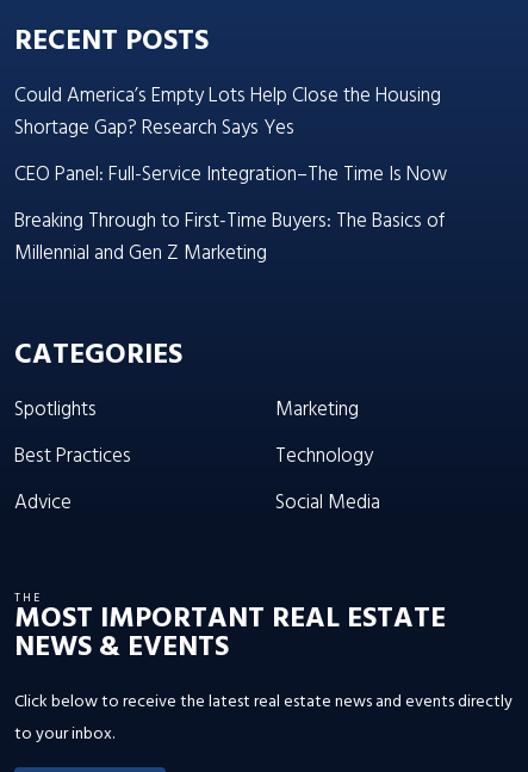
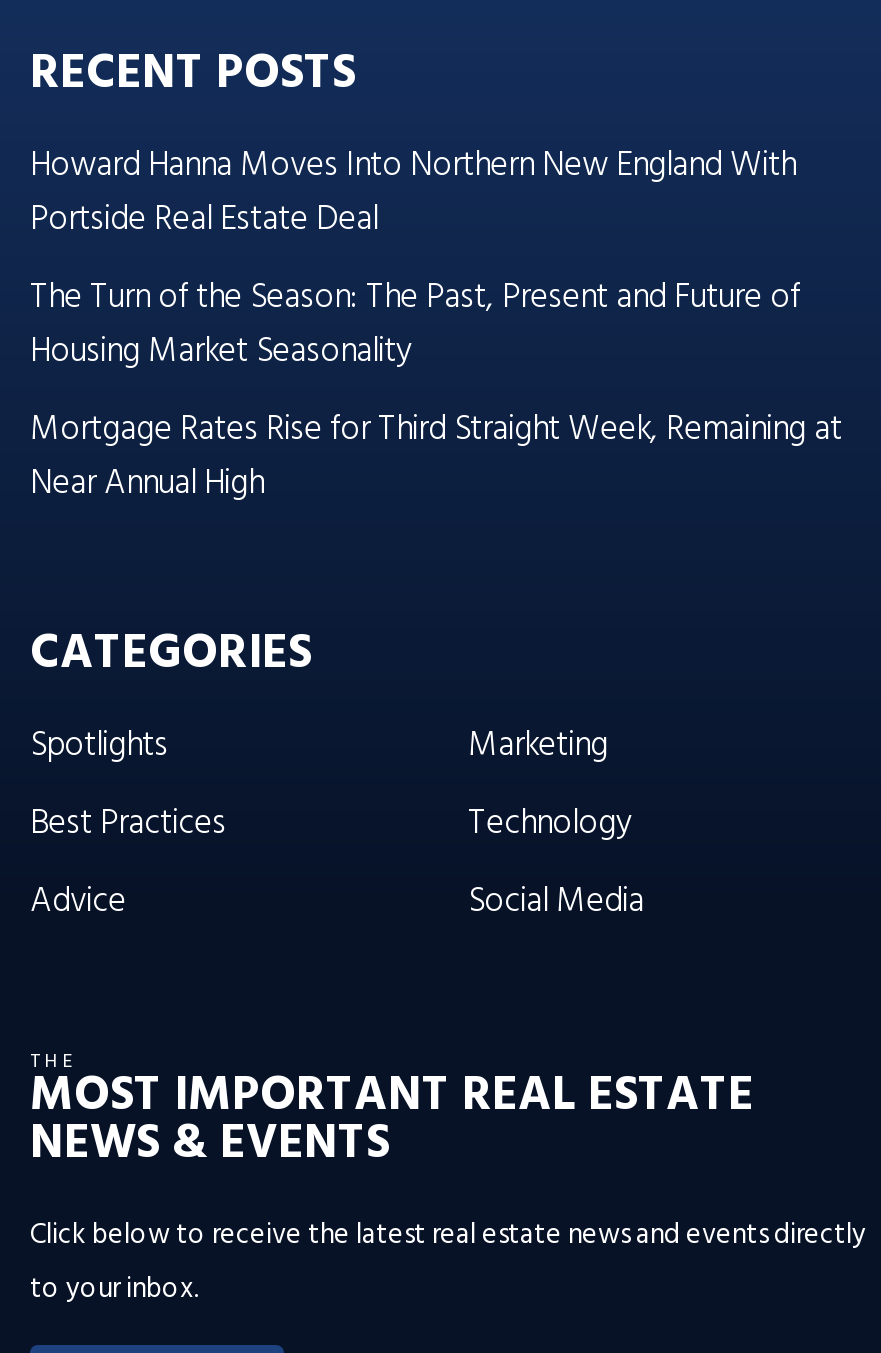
- Could America’s Empty Lots Help Close the Housing
- Shortage Gap? Research Says Yes
- CEO Panel: Full-Service Integration–The Time Is Now
- Breaking Through to First-Time Buyers: The Basics of
- Millennial and Gen Z Marketing
+ Howard Hanna Moves Into Northern New England With
+ Portside Real Estate Deal
+ The Turn of the Season: The Past, Present and Future of
+ Housing Market Seasonality
+ Mortgage Rates Rise for Third Straight Week, Remaining at
+ Near Annual High
